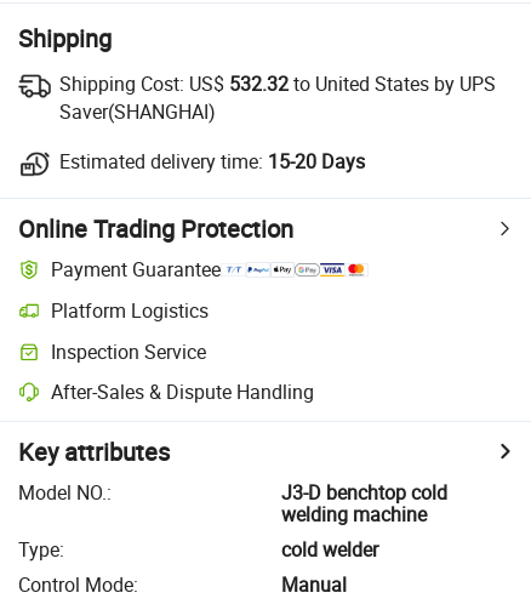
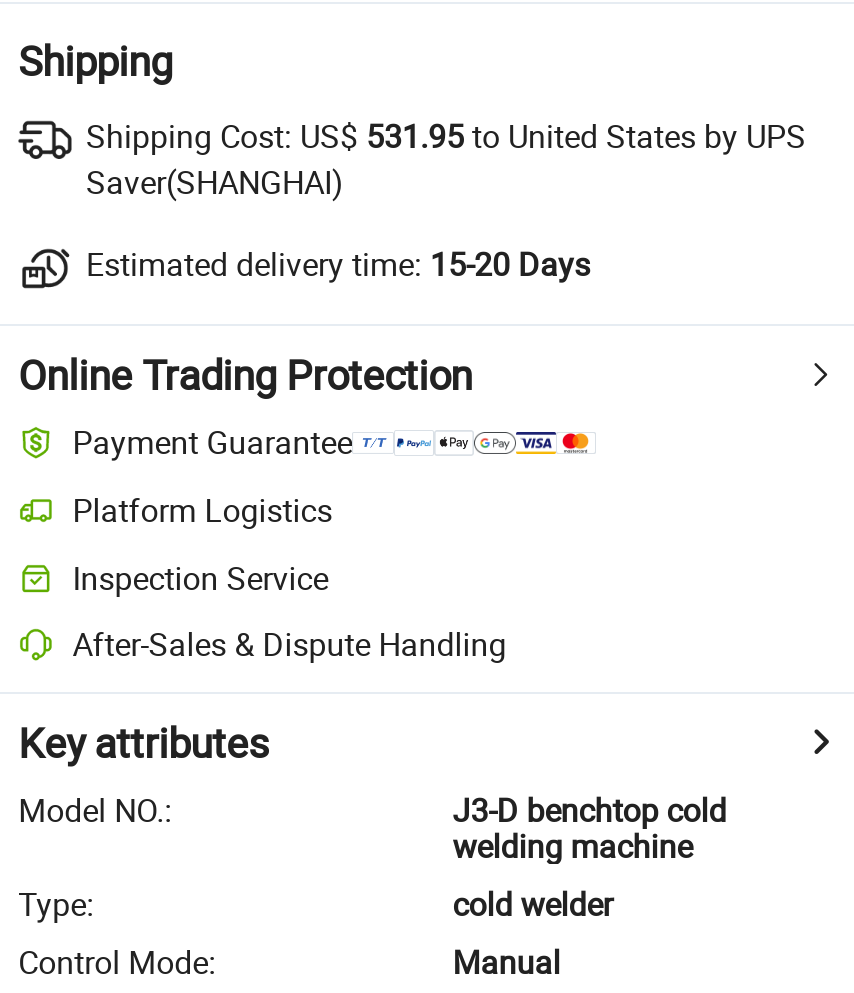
- Shipping Cost: US$532.32 to United States by UPS
+ Shipping Cost: US$531.95 to United States by UPS
